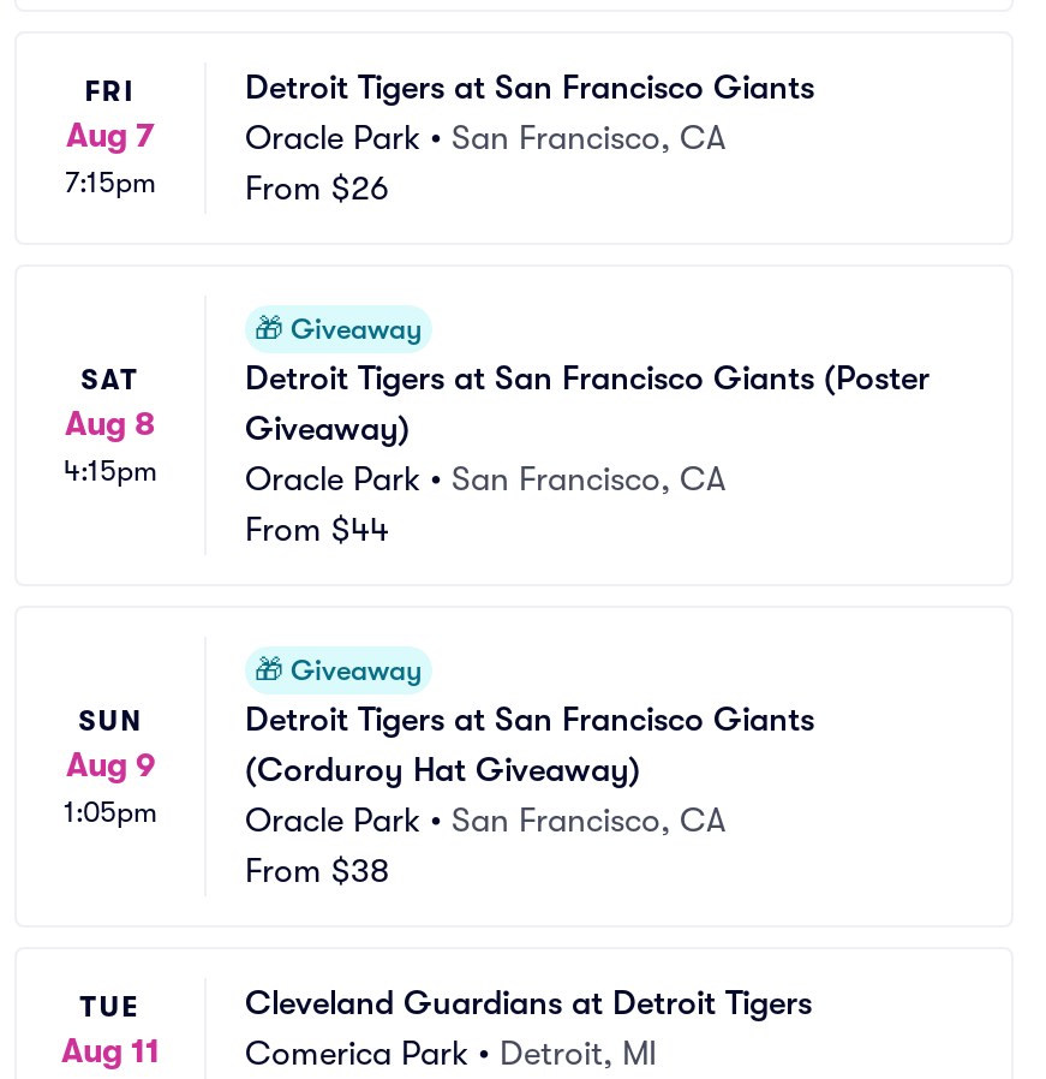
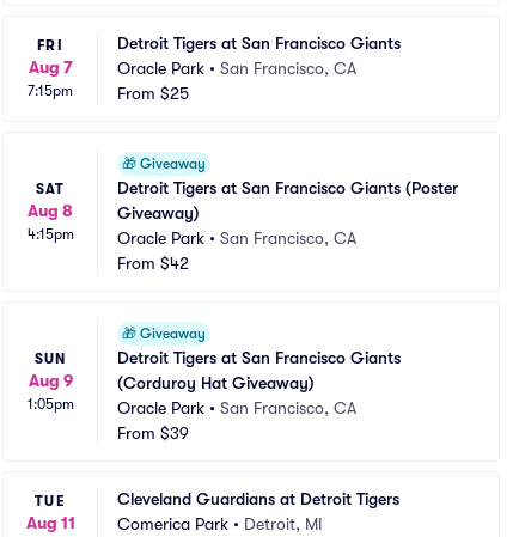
- From $26
+ From $25

- From $44
+ From $42

- From $38
+ From $39
